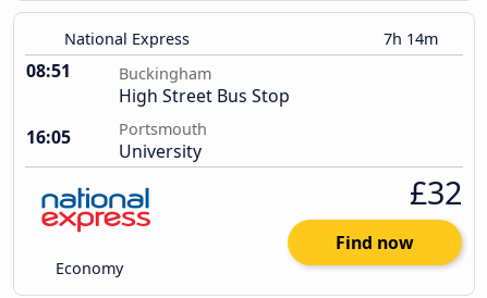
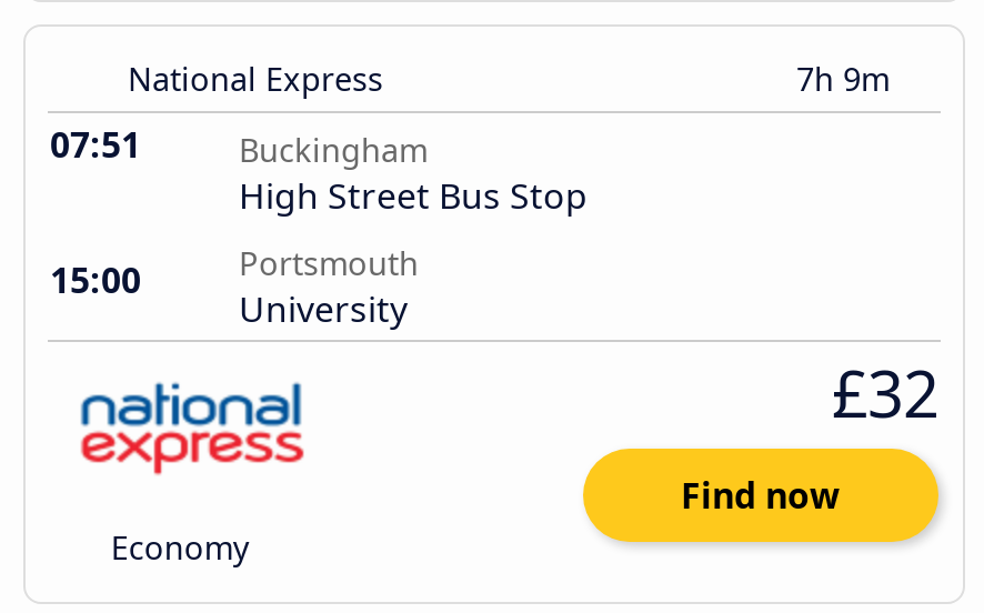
- 7h 14m
+ 7h 9m

- 08:51
+ 07:51

- 16:05
+ 15:00
